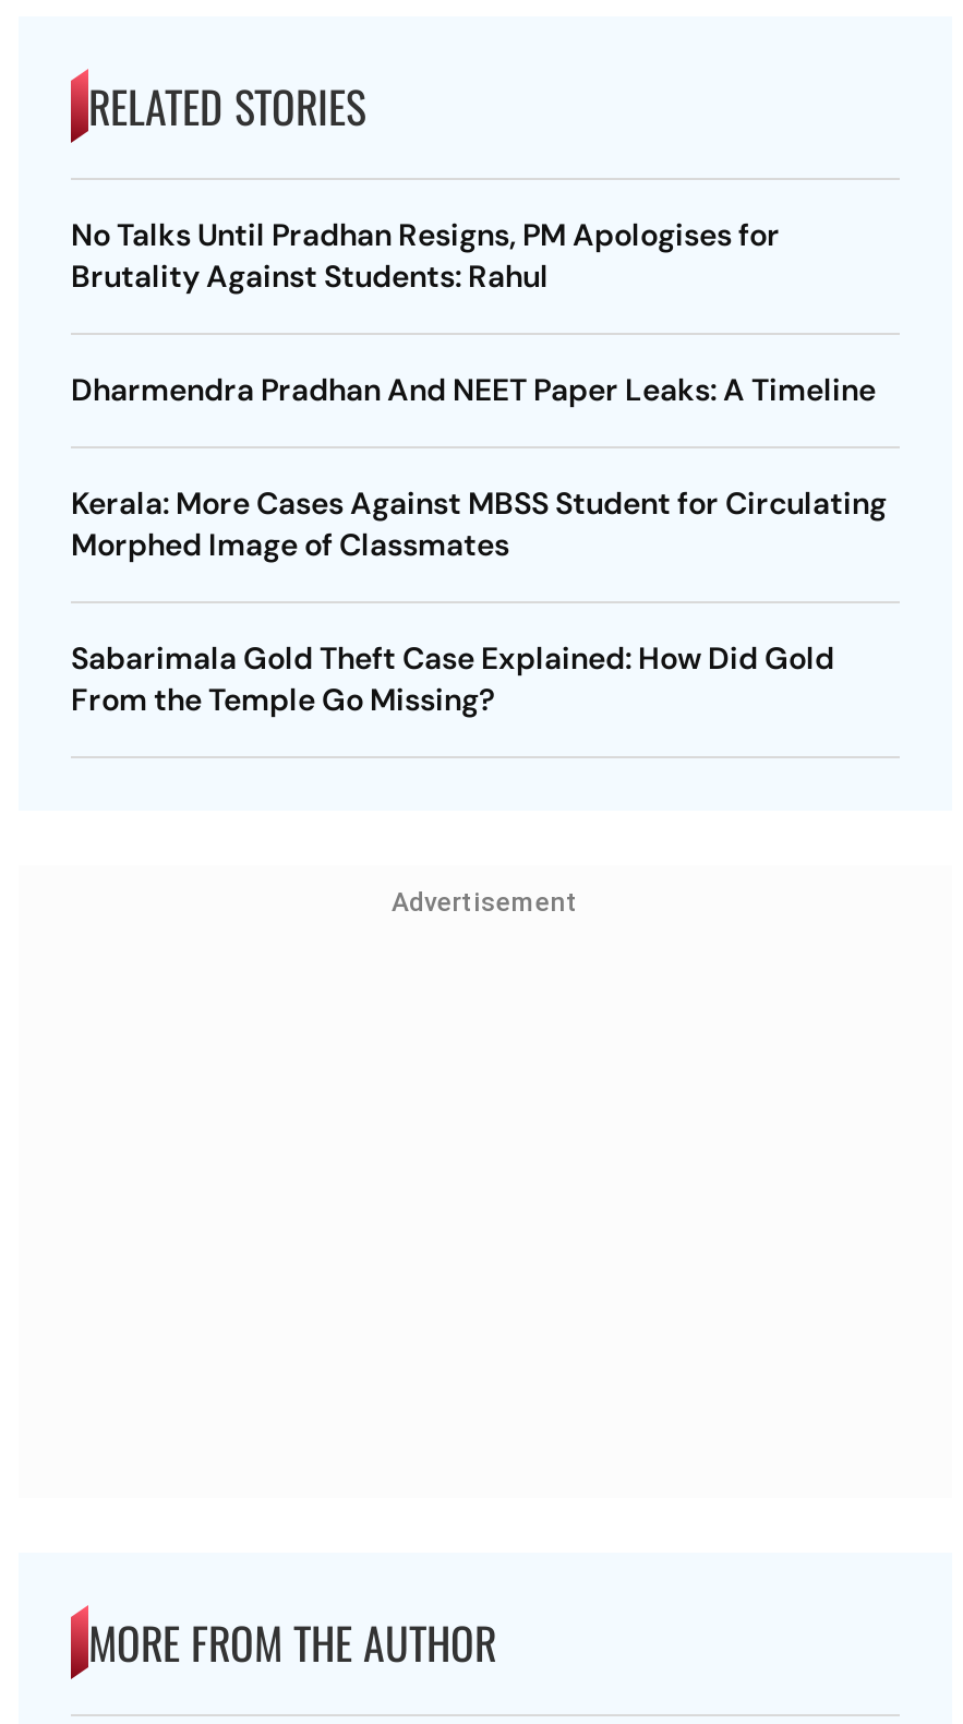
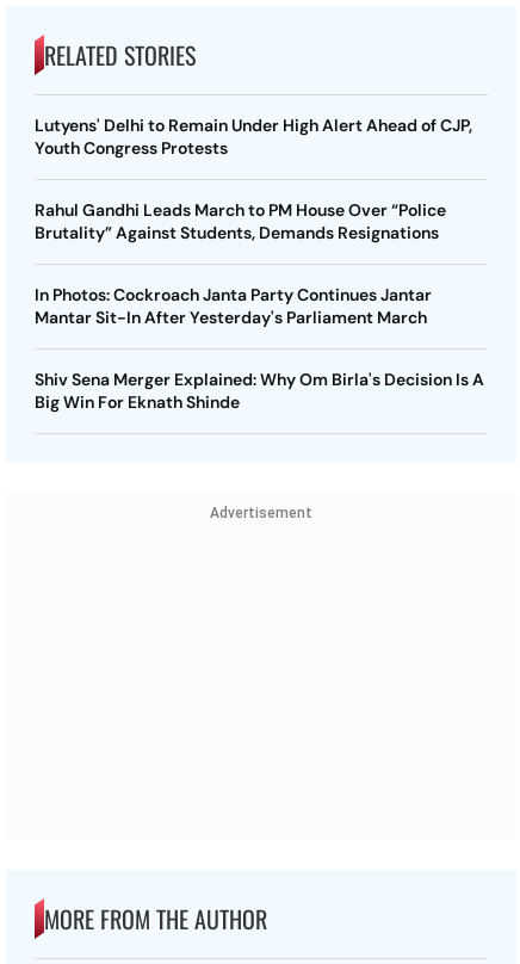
- No Talks Until Pradhan Resigns, PM Apologises for
- Brutality Against Students: Rahul
+ Lutyens' Delhi to Remain Under High Alert Ahead of CJP,
+ Youth Congress Protests

- Dharmendra Pradhan And NEET Paper Leaks: A Timeline
+ Rahul Gandhi Leads March to PM House Over “Police
+ Brutality” Against Students, Demands Resignations

- Kerala: More Cases Against MBSS Student for Circulating
- Morphed Image of Classmates
+ In Photos: Cockroach Janta Party Continues Jantar
+ Mantar Sit-In After Yesterday's Parliament March

- Sabarimala Gold Theft Case Explained: How Did Gold
- From the Temple Go Missing?
+ Shiv Sena Merger Explained: Why Om Birla's Decision Is A
+ Big Win For Eknath Shinde
